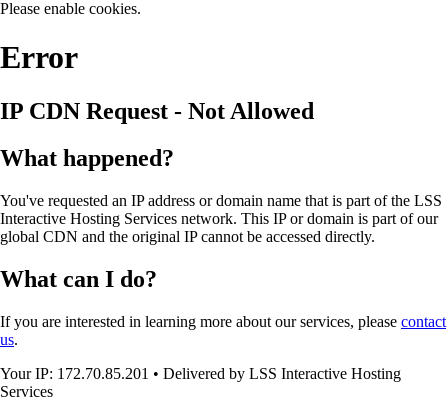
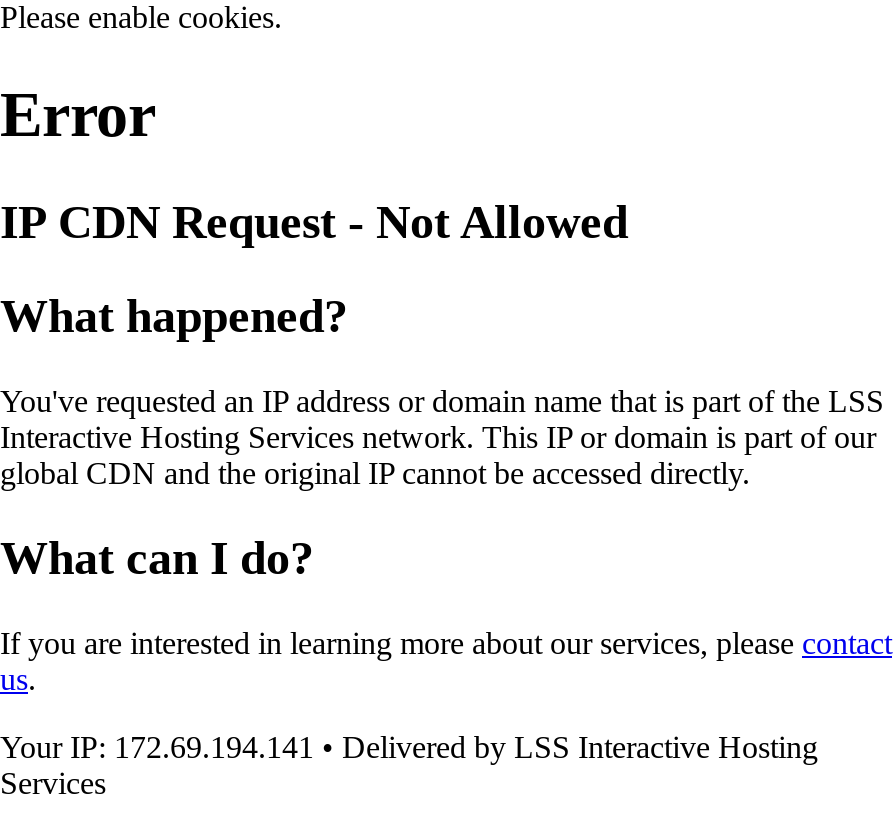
- Your IP: 172.70.85.201 • Delivered by LSS Interactive Hosting
+ Your IP: 172.69.194.141 • Delivered by LSS Interactive Hosting
